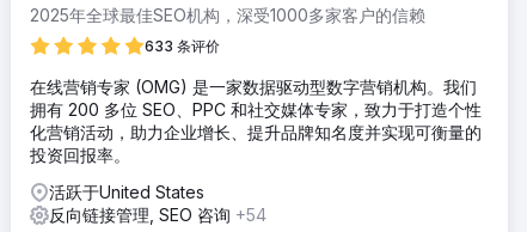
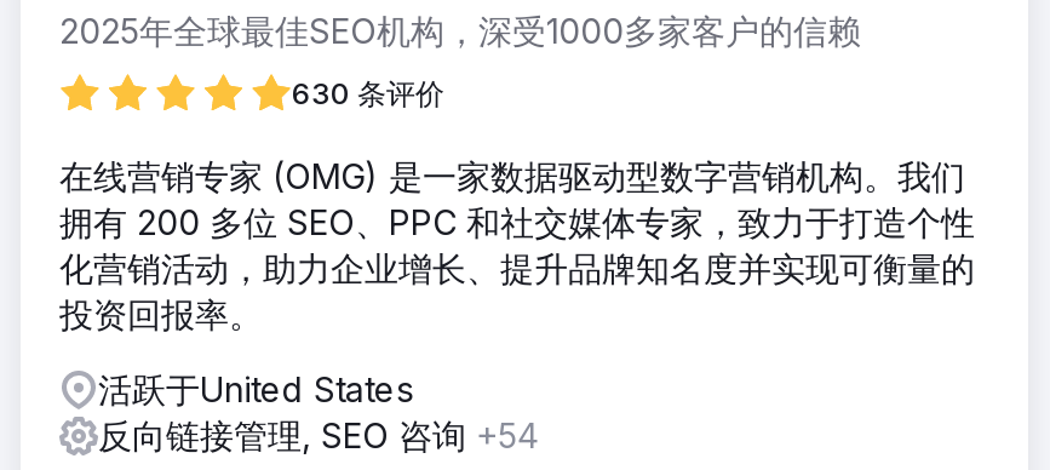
- 633 条评价
+ 630 条评价
